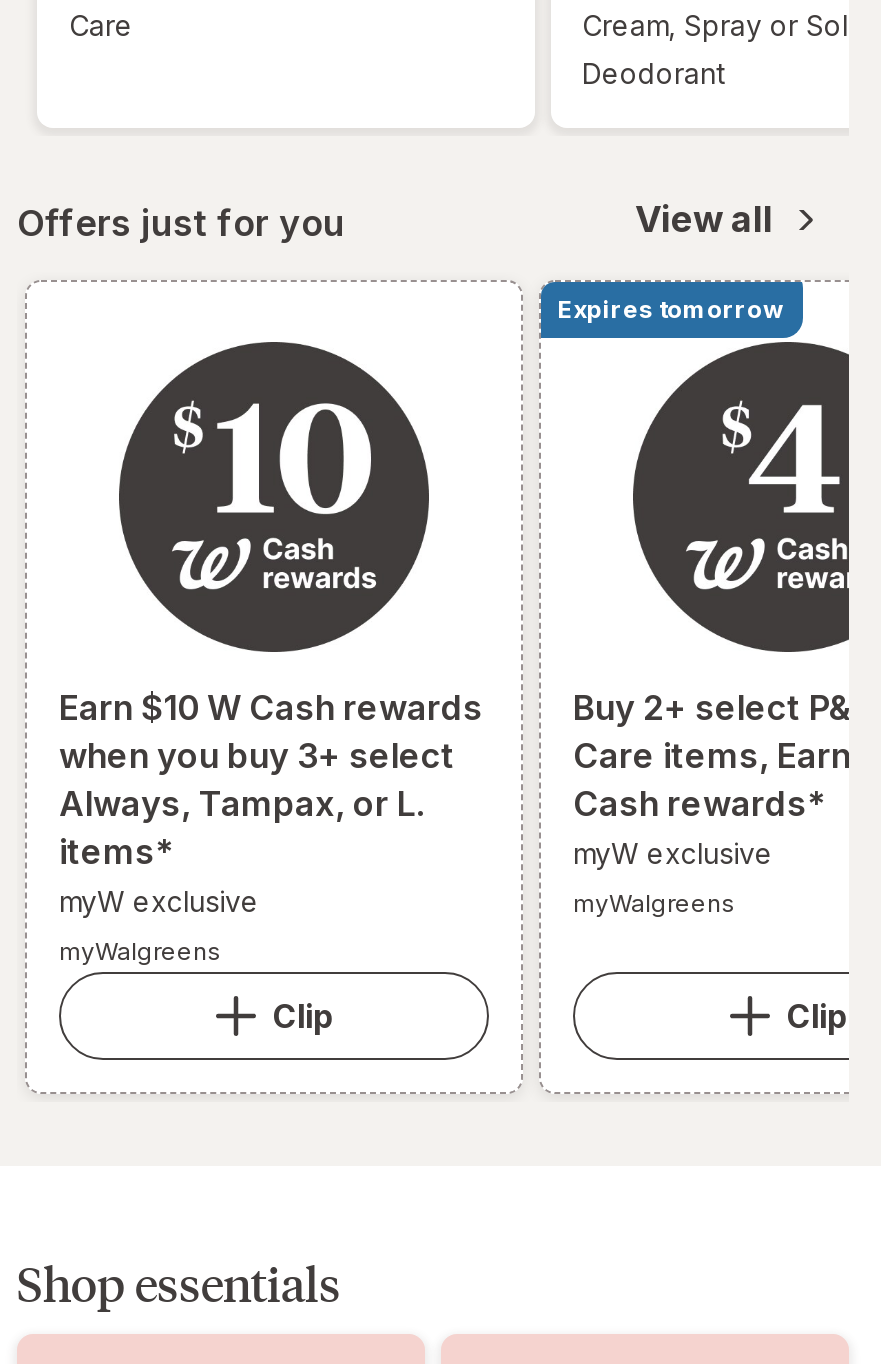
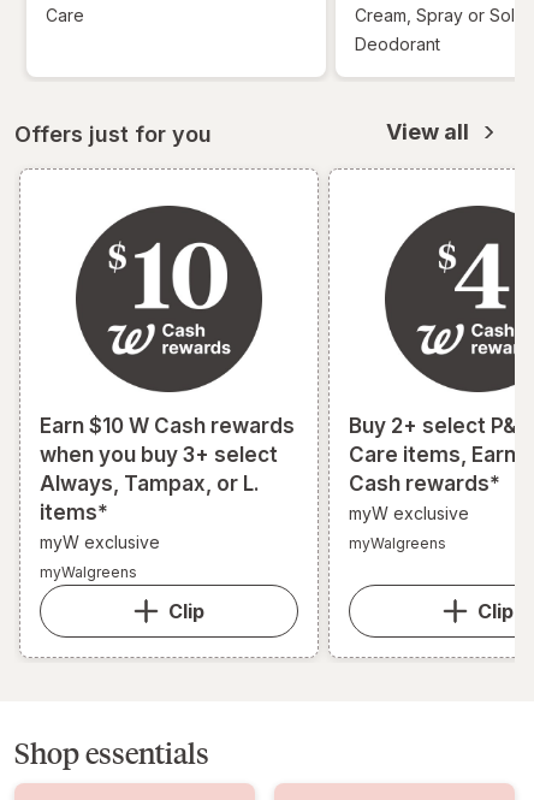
- Expires tomorrow
